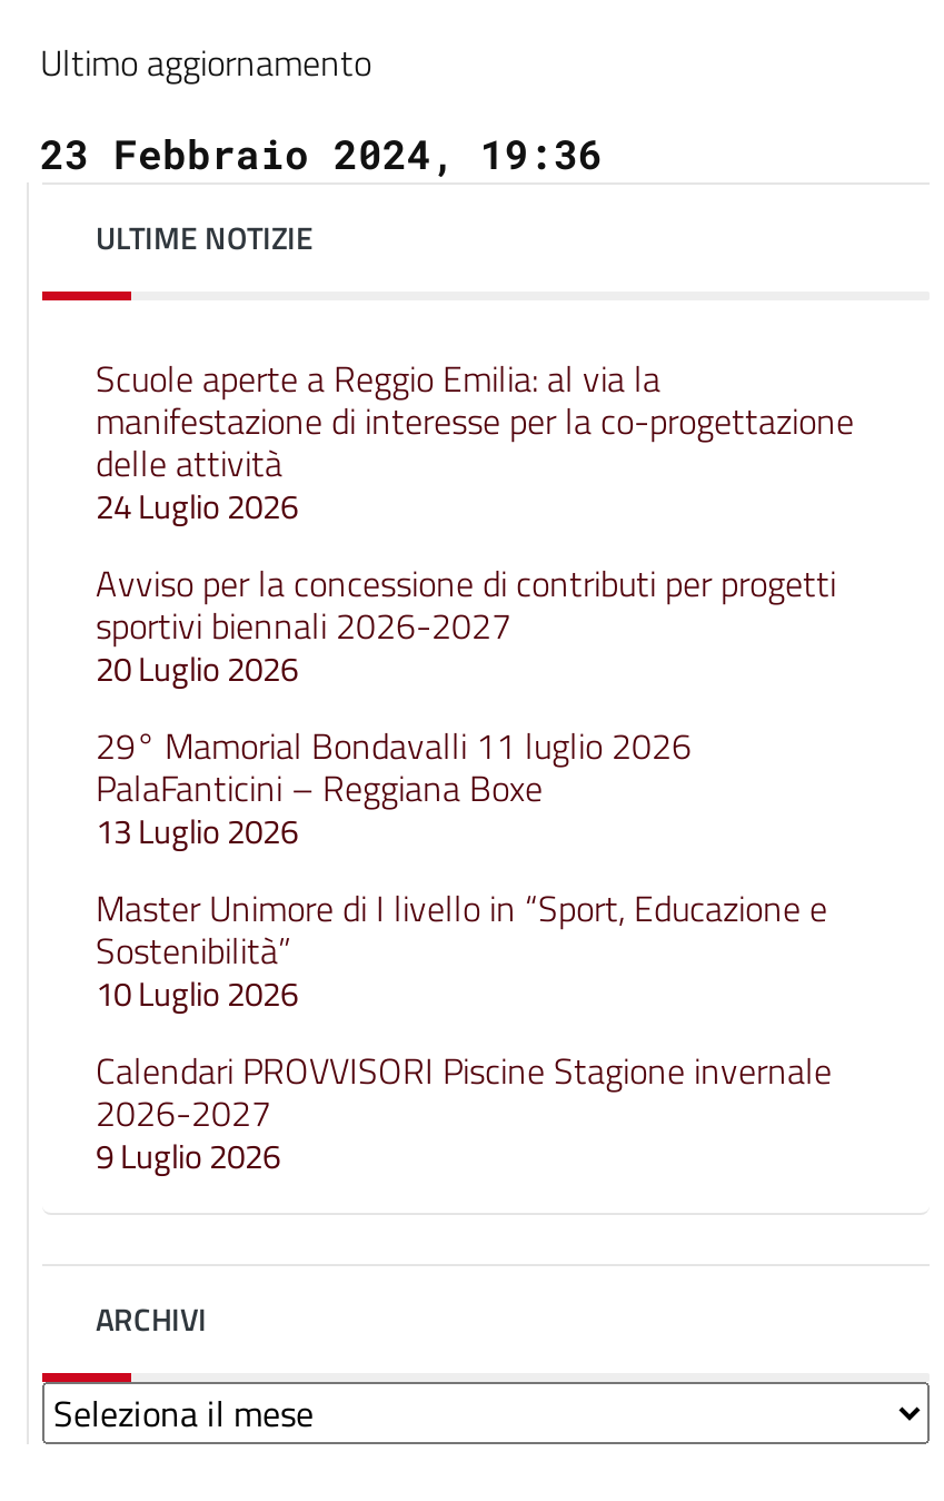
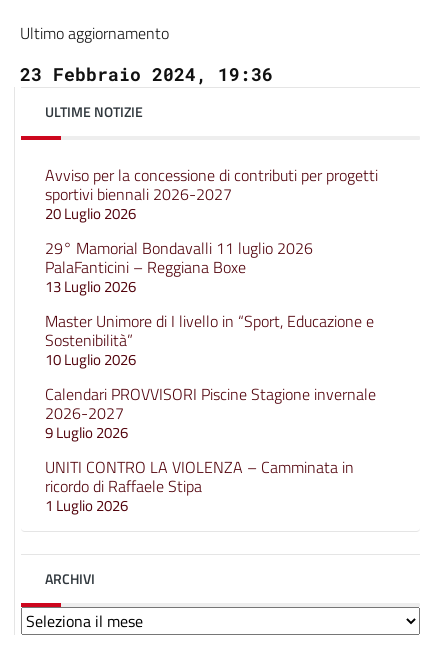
- Scuole aperte a Reggio Emilia: al via la
- manifestazione di interesse per la co-progettazione
- delle attività
- 24 Luglio 2026

moved up: Avviso per la concessione di contributi per progetti | sportivi biennali 2026-2027 | 20 Luglio 2026 | ... | 2026-2027 | 9 Luglio 2026

+ UNITI CONTRO LA VIOLENZA – Camminata in
+ ricordo di Raffaele Stipa
+ 1 Luglio 2026
